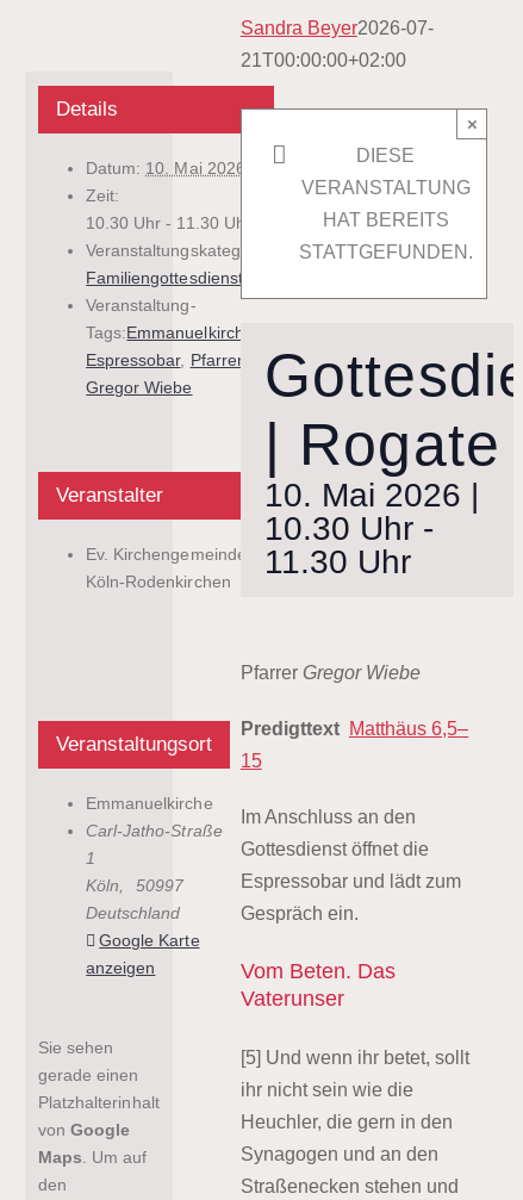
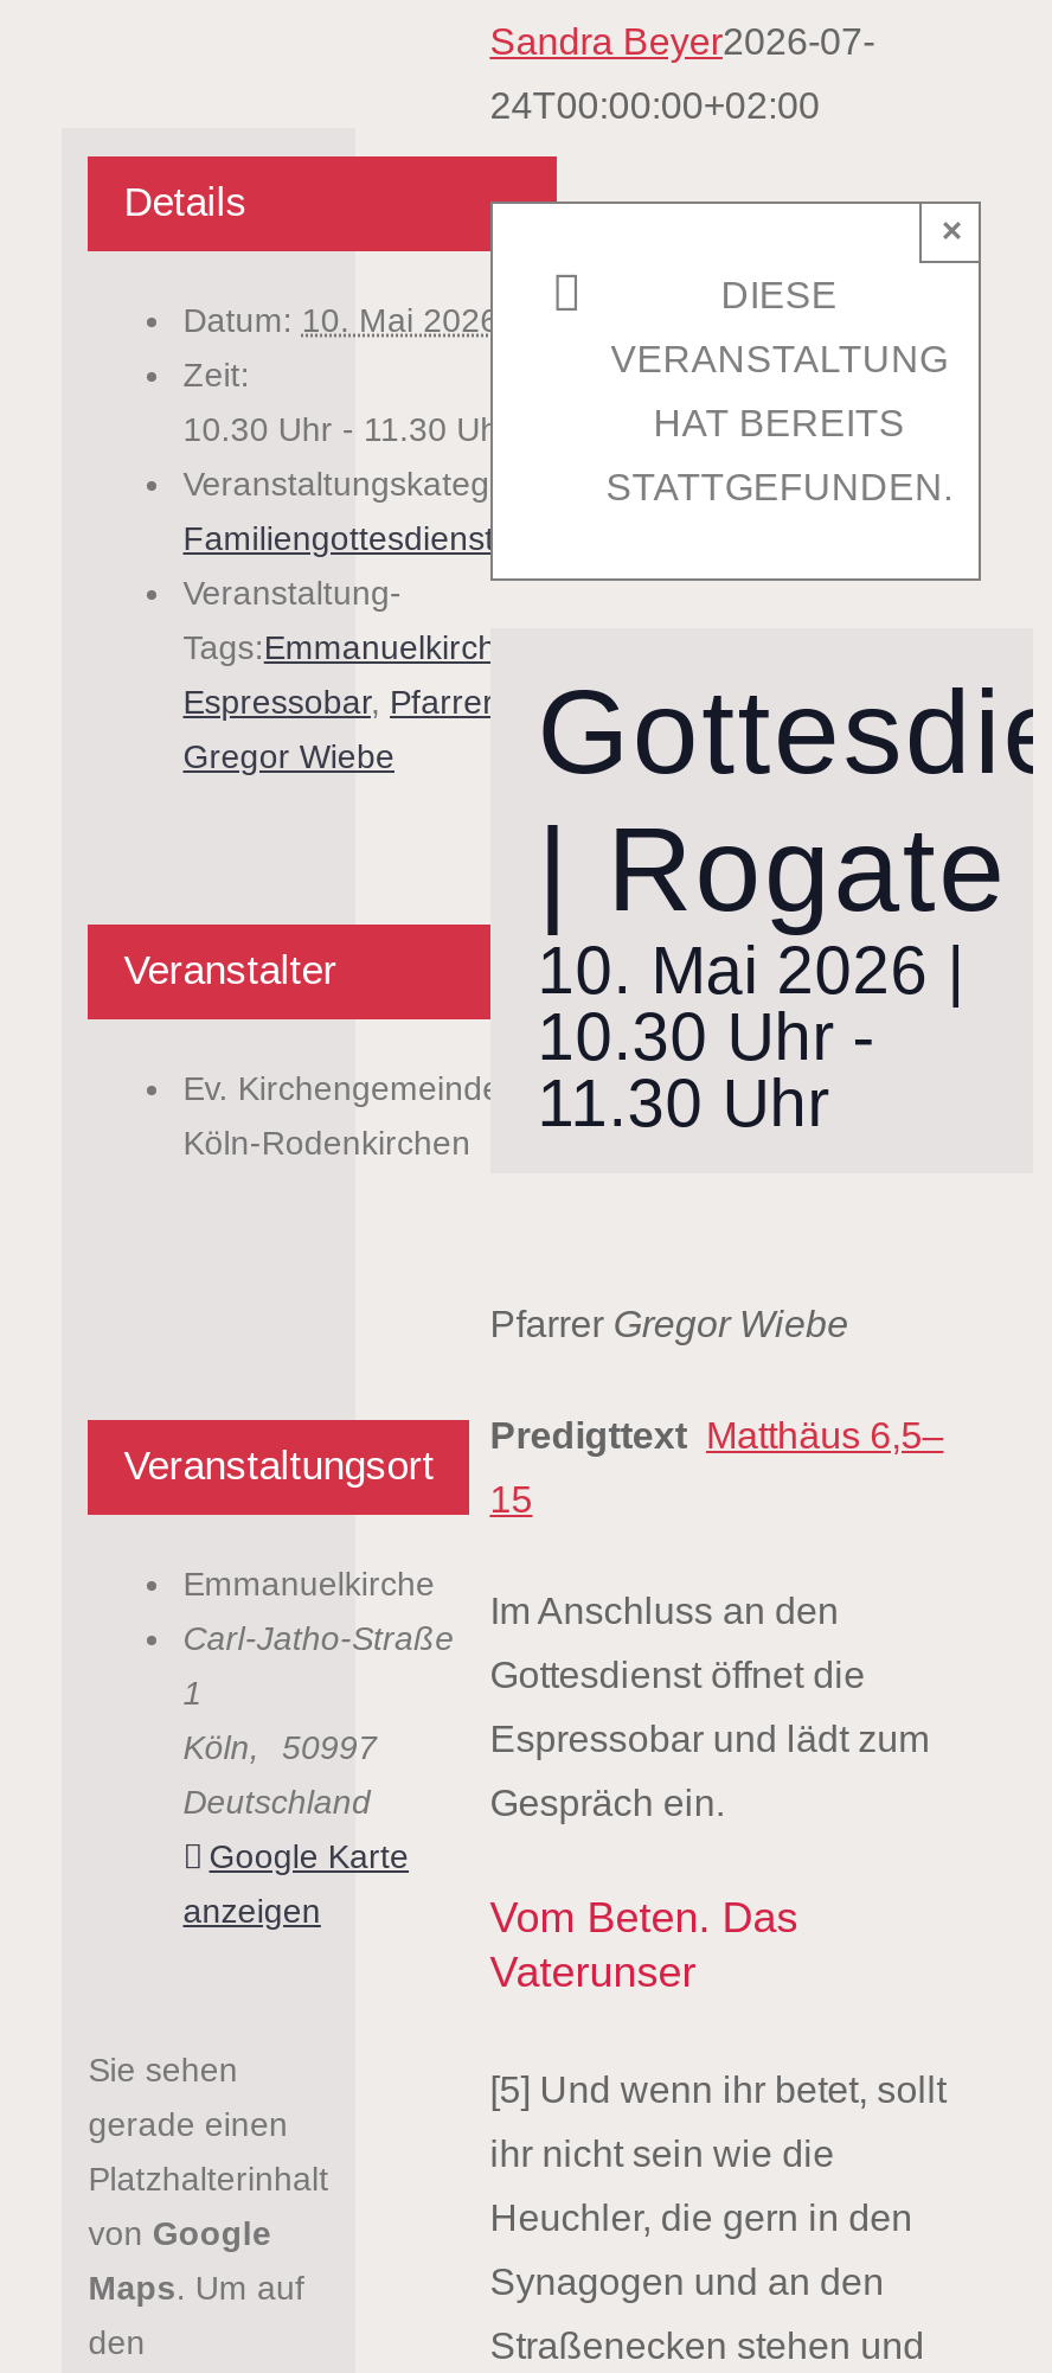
- 21T00:00:00+02:00
+ 24T00:00:00+02:00
